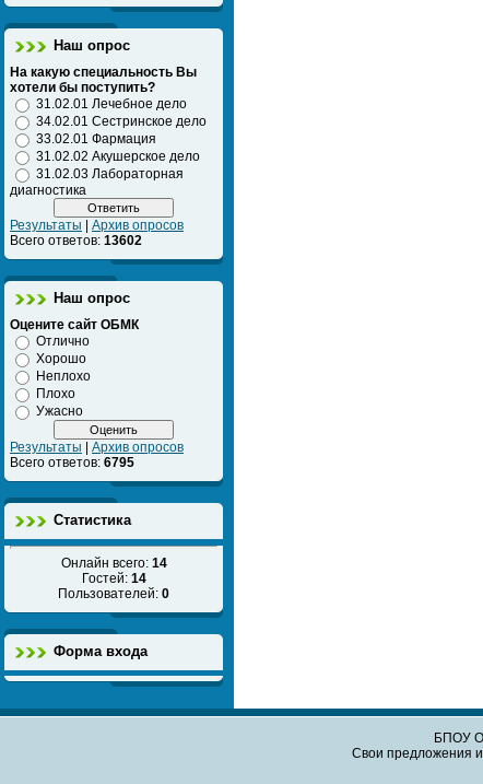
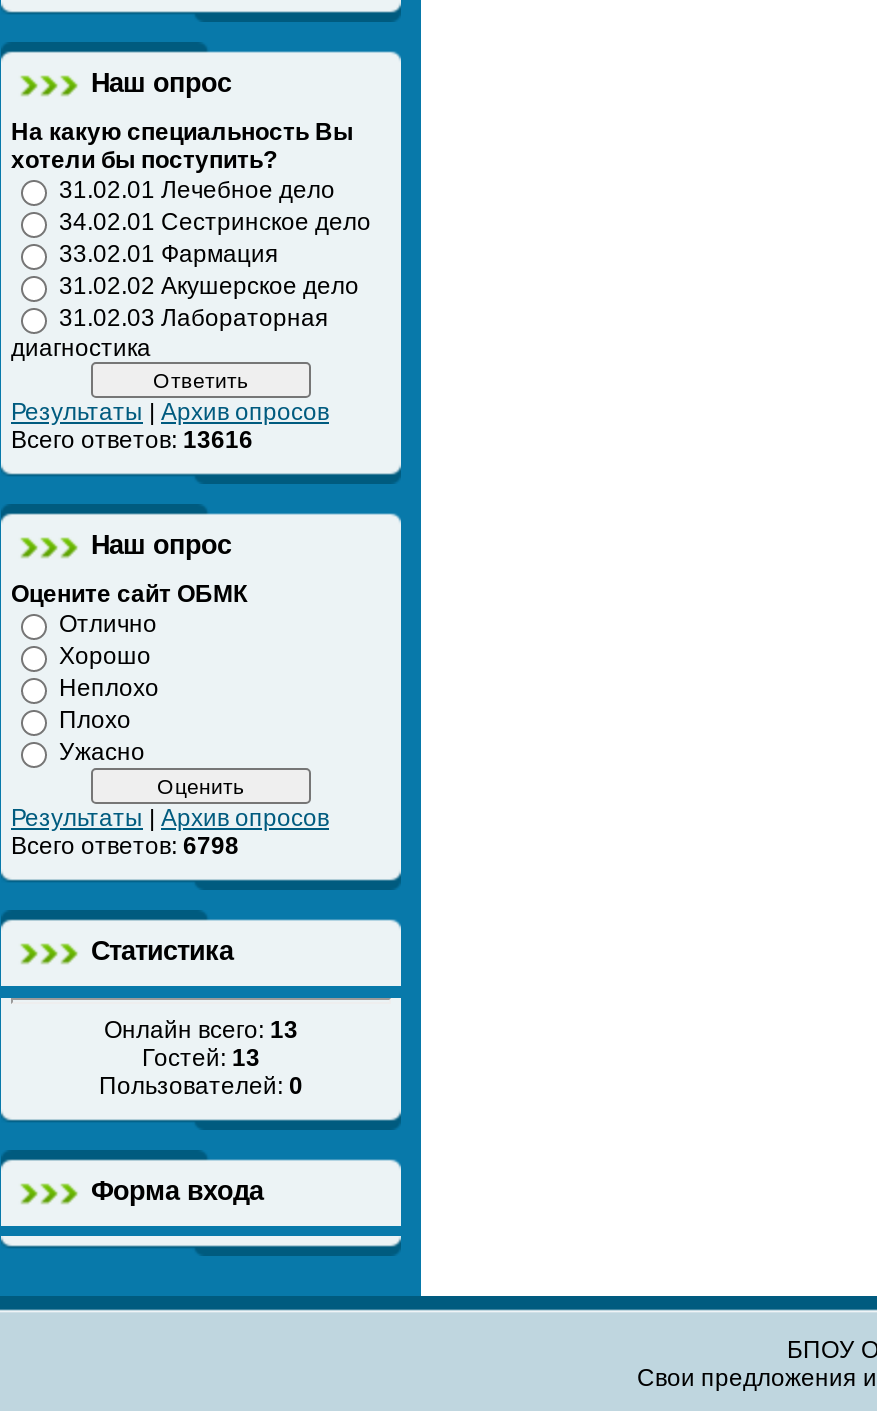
- Всего ответов:13602
+ Всего ответов:13616

- Всего ответов:6795
+ Всего ответов:6798

- Онлайн всего: 14
+ Онлайн всего: 13

- Гостей: 14
+ Гостей: 13
